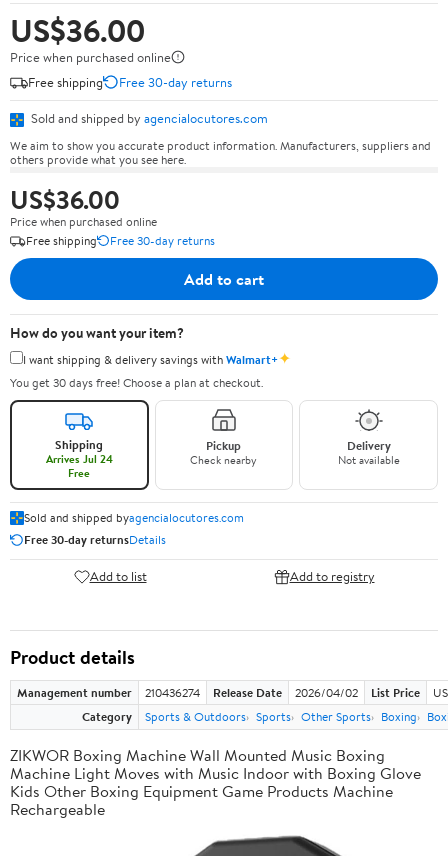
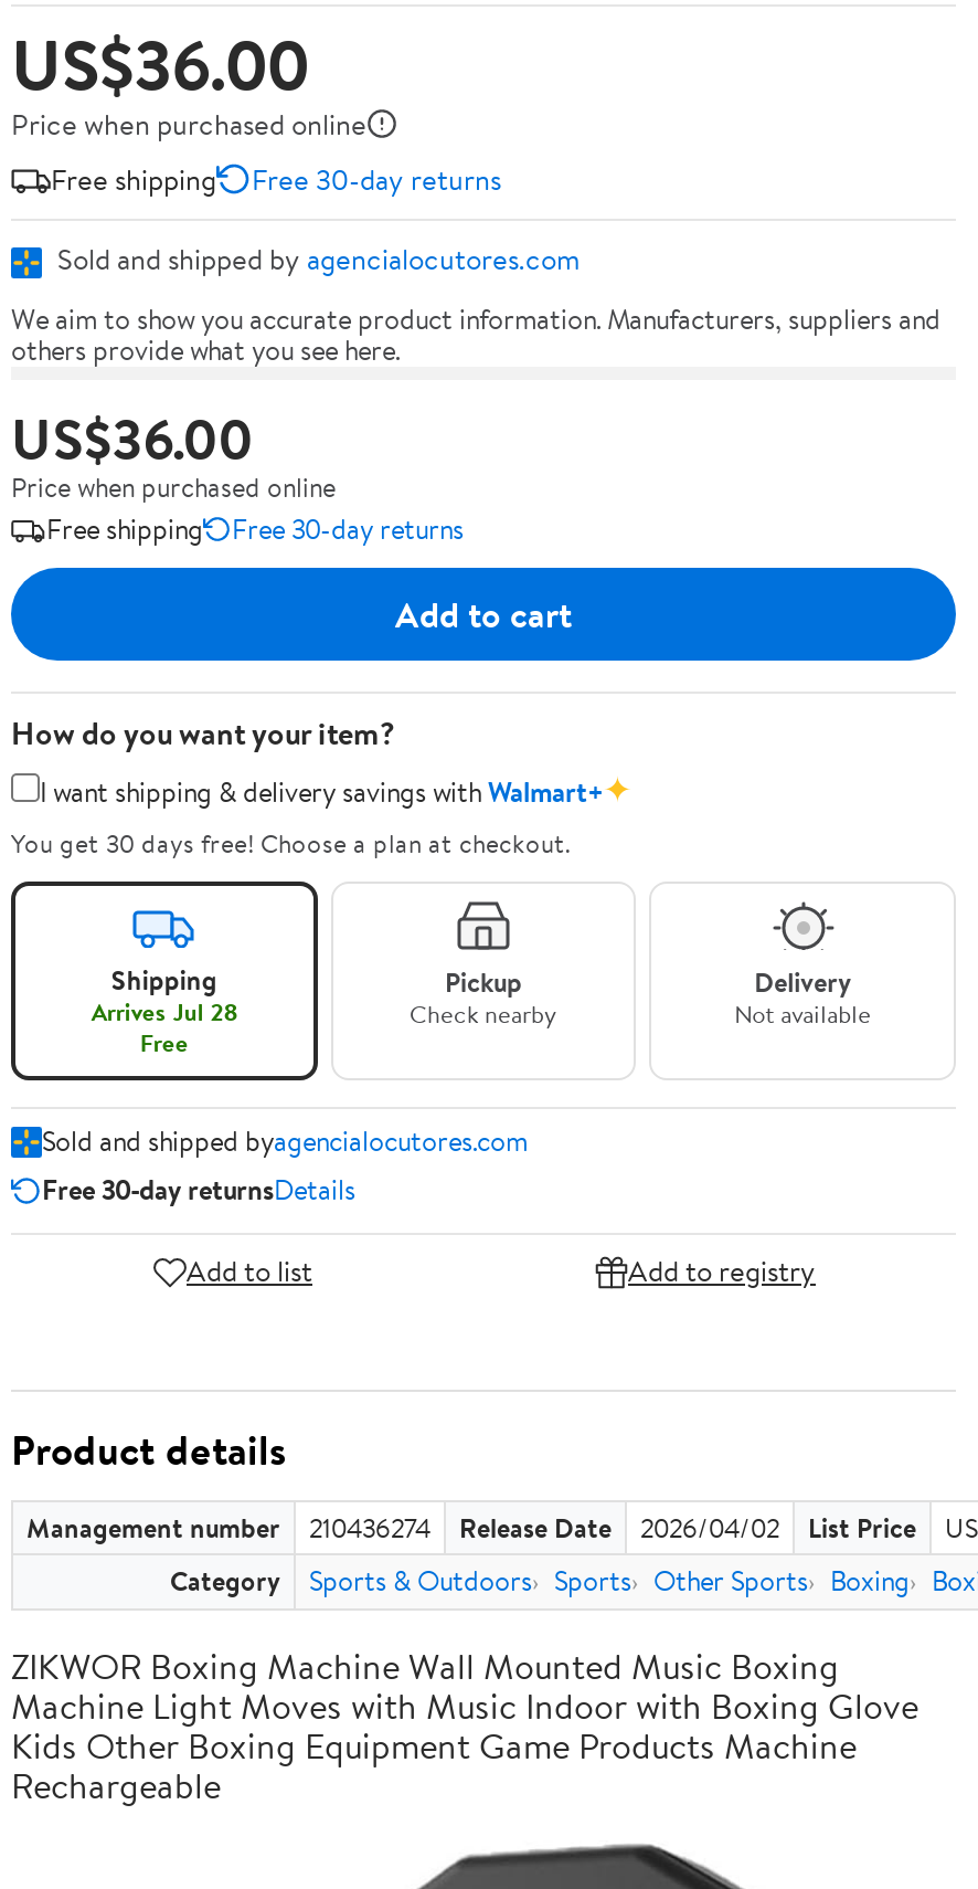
- Arrives Jul 24
+ Arrives Jul 28
